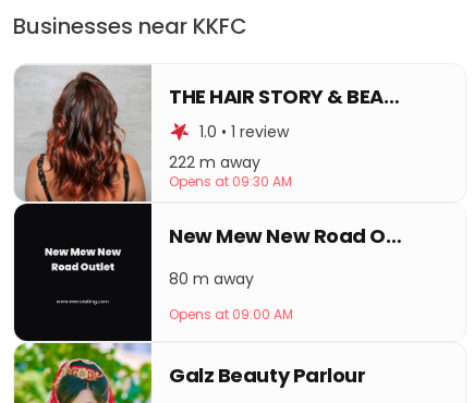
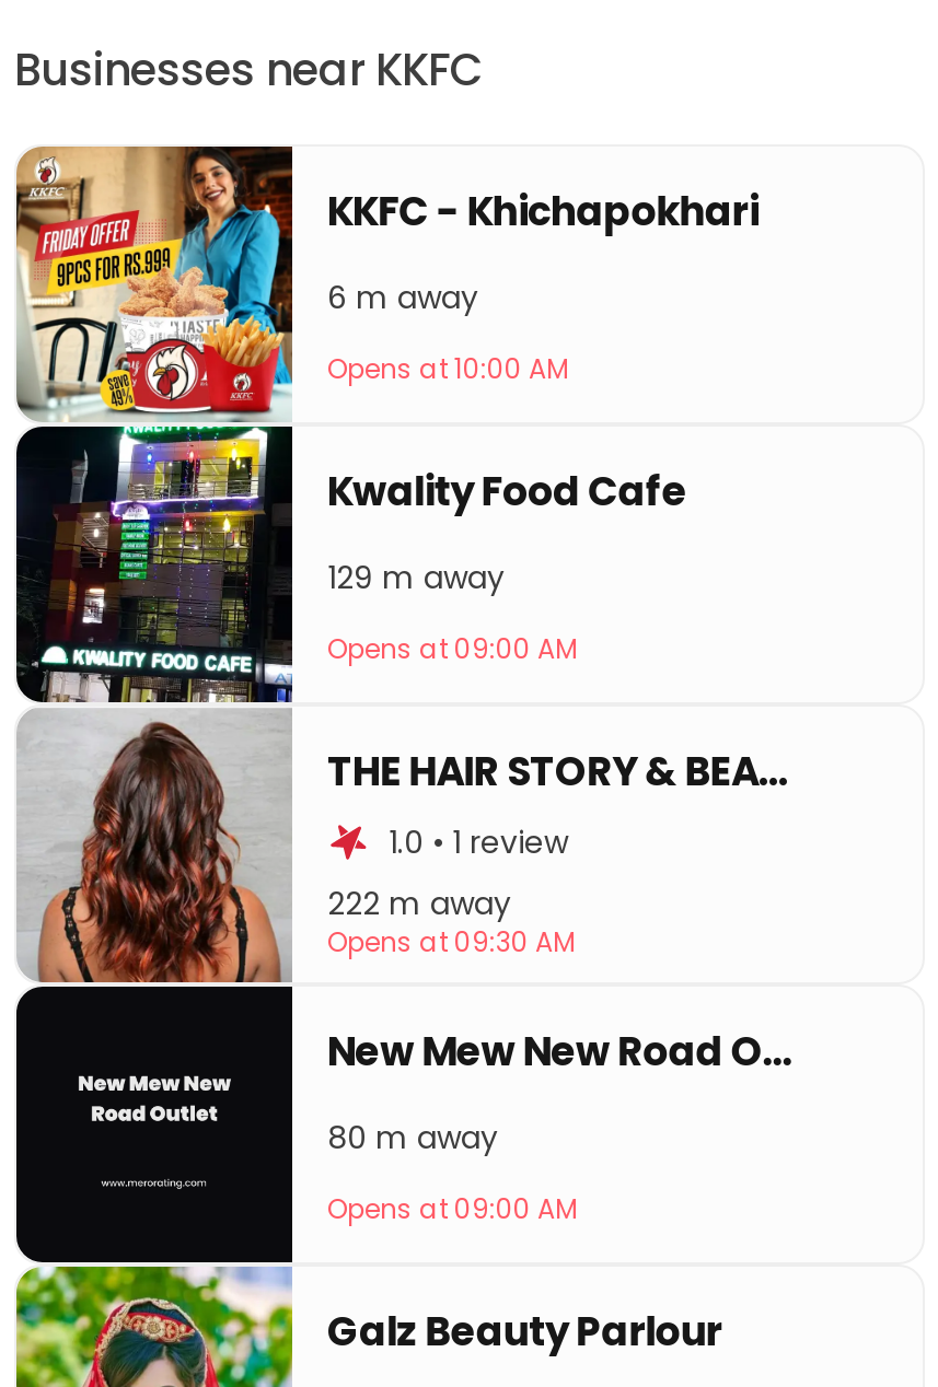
+ [image]
+ KKFC - Khichapokhari
+ 6 m away
+ Opens at 10:00 AM
+ Kwality Food Cafe
+ 129 m away
+ Opens at 09:00 AM
